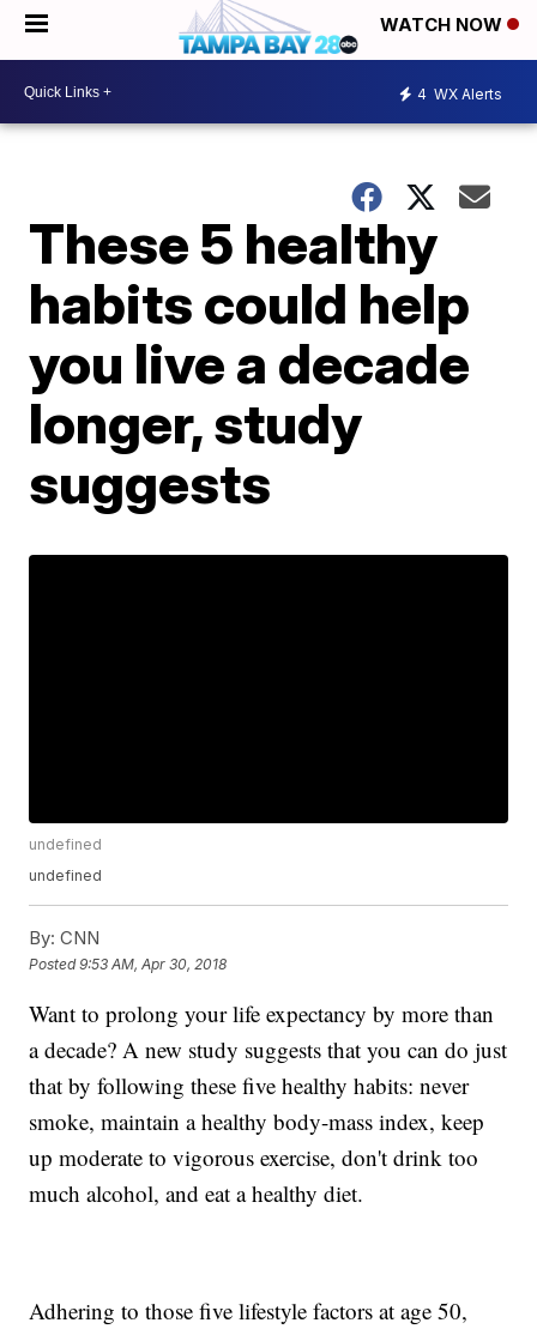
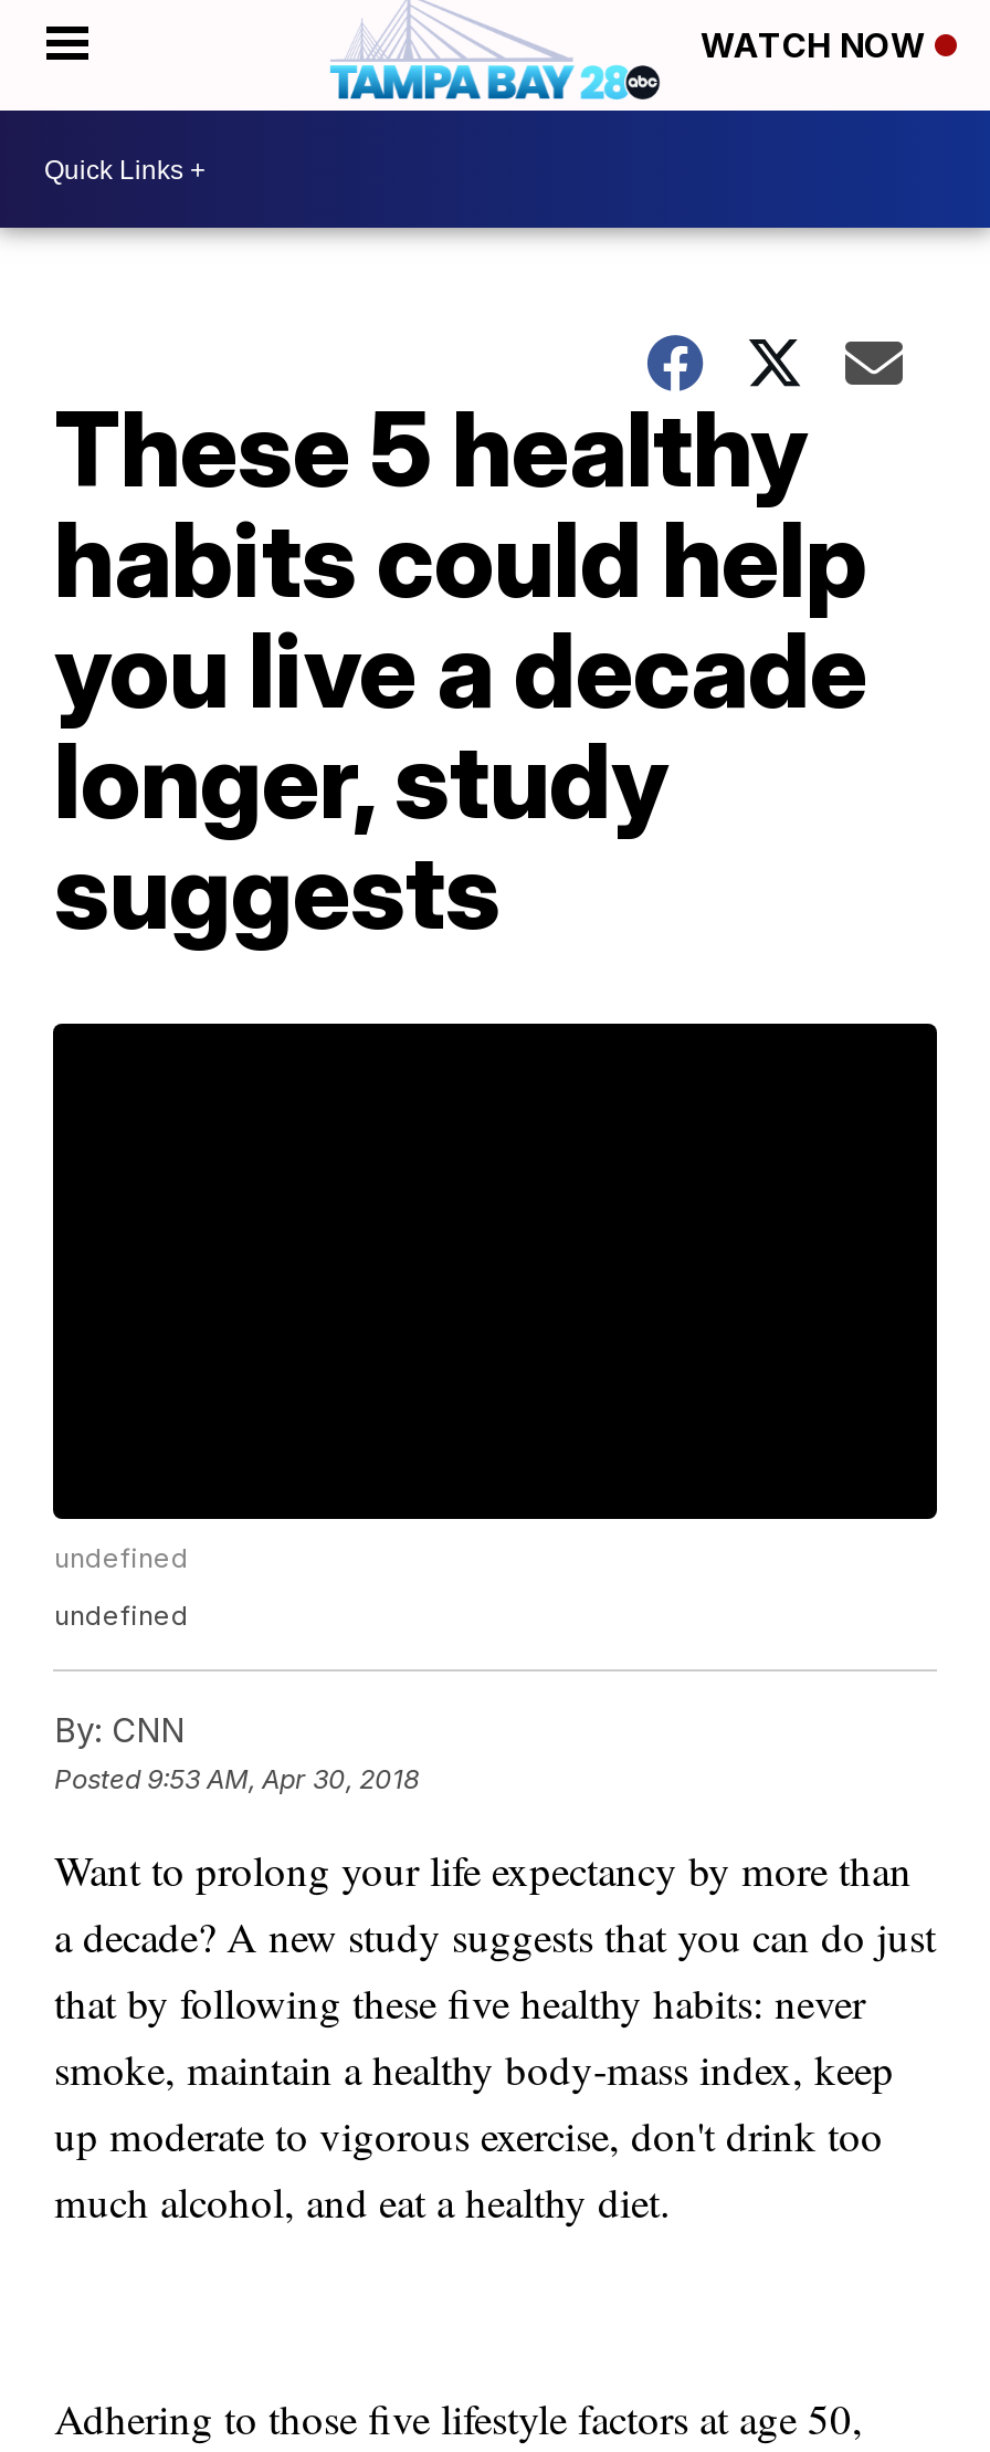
- 4 WX Alerts
